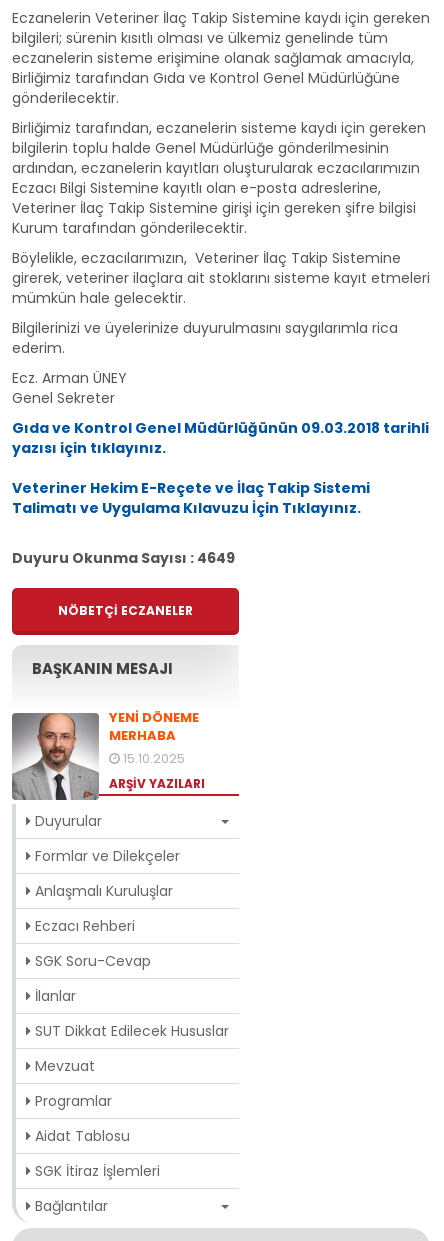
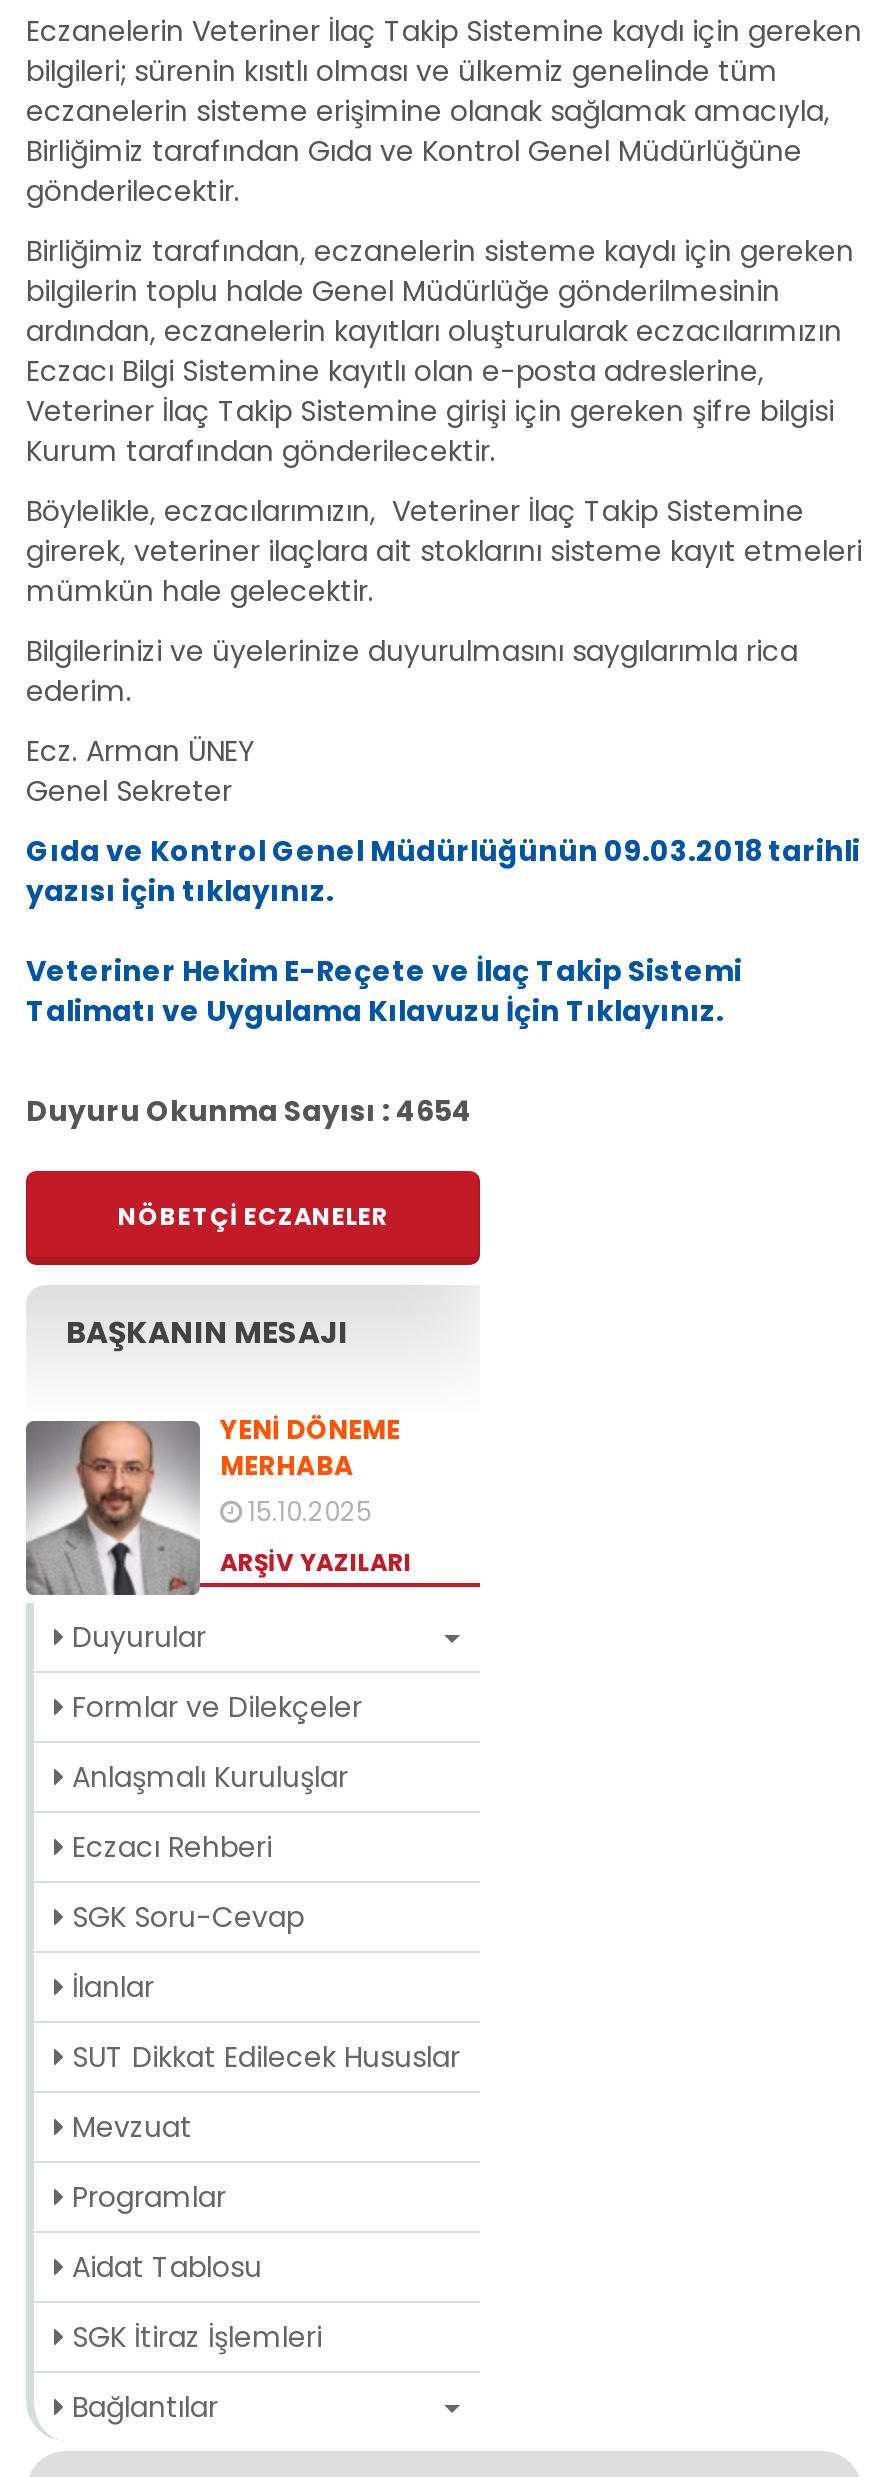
- Duyuru Okunma Sayısı : 4649
+ Duyuru Okunma Sayısı : 4654
